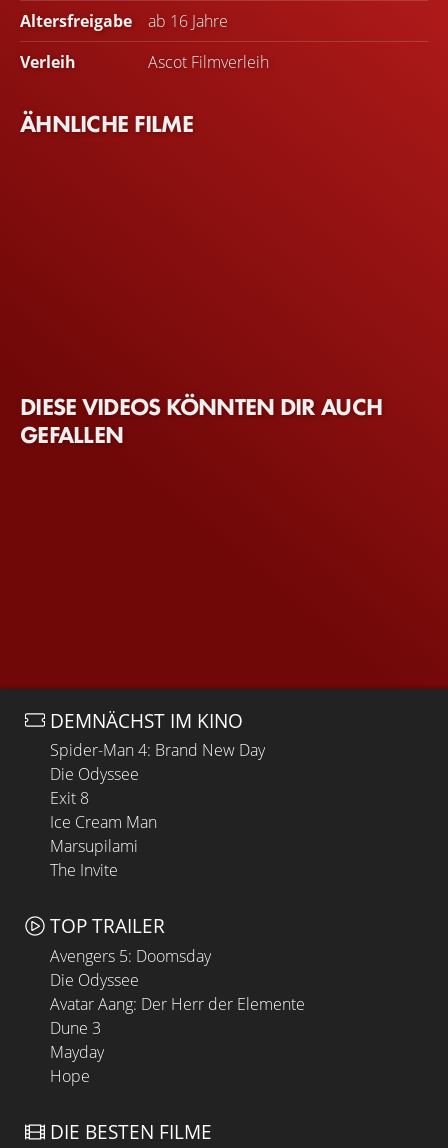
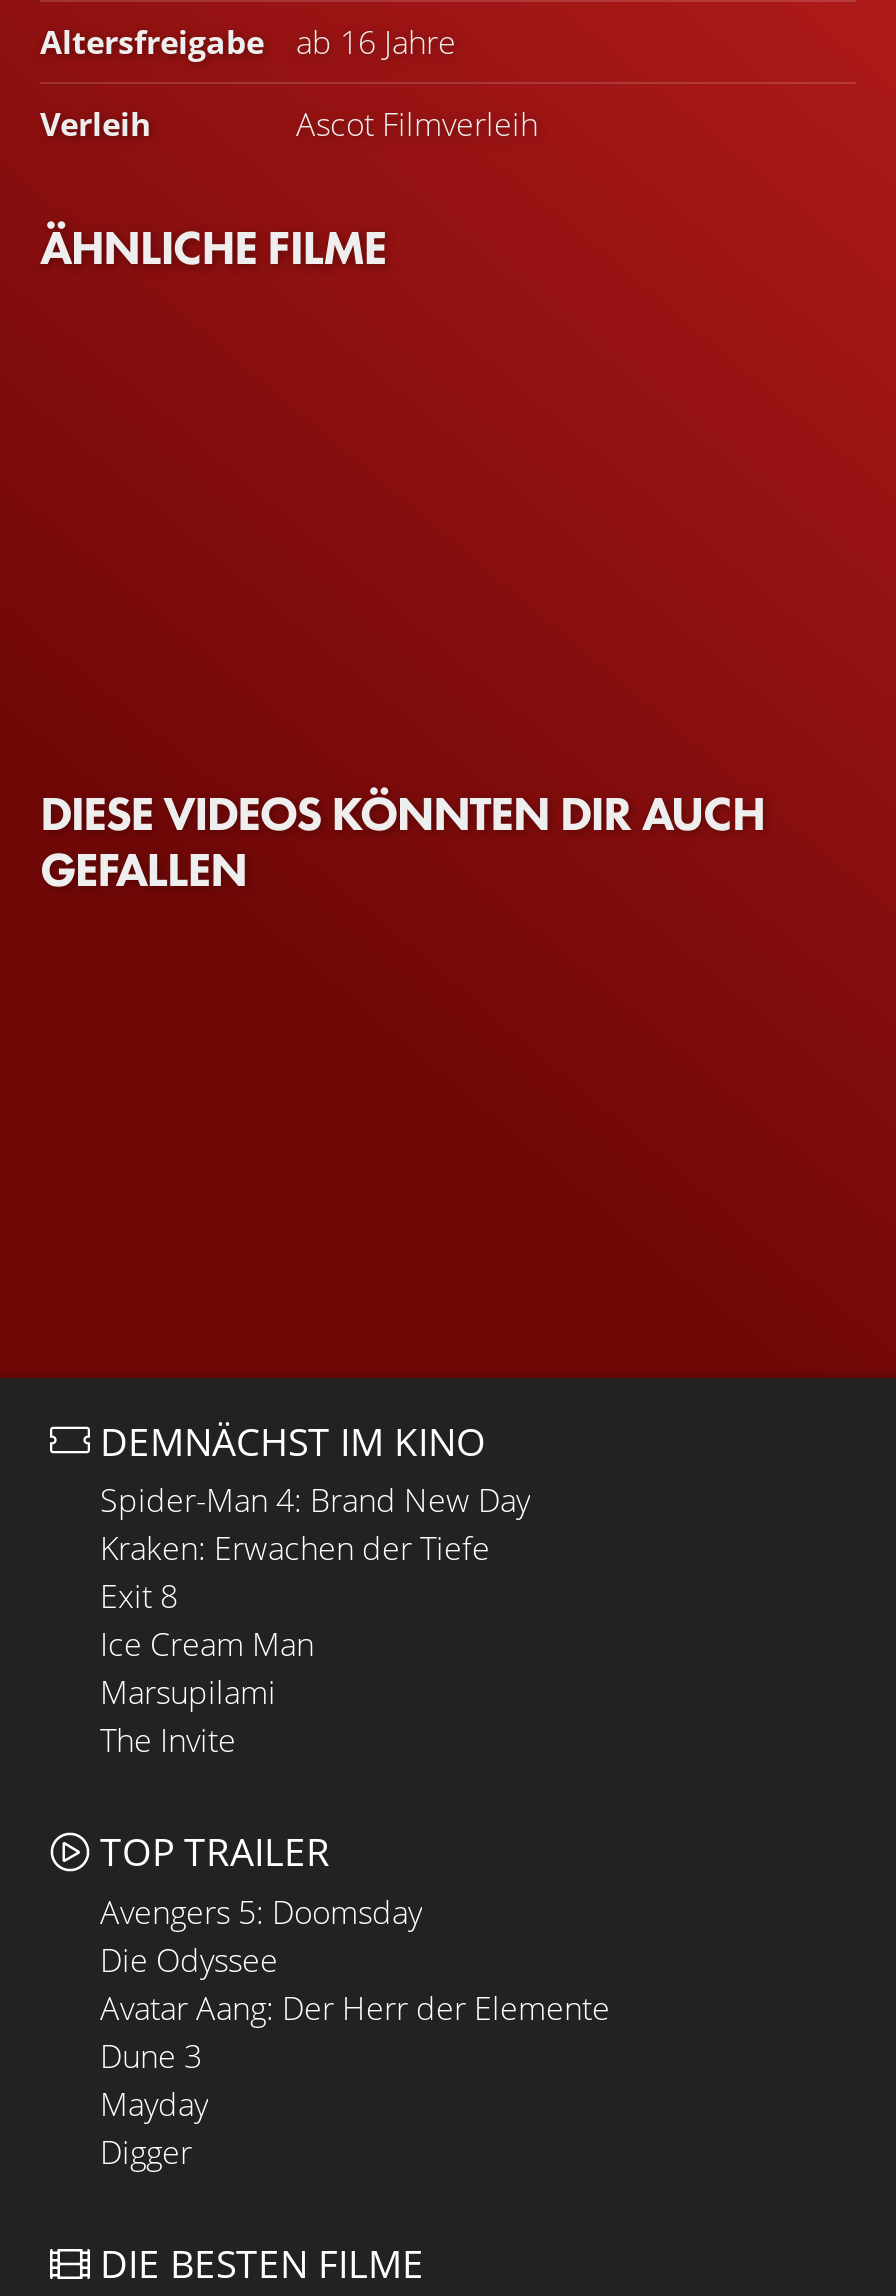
- Die Odyssee
+ Kraken: Erwachen der Tiefe

- Hope
+ Digger
